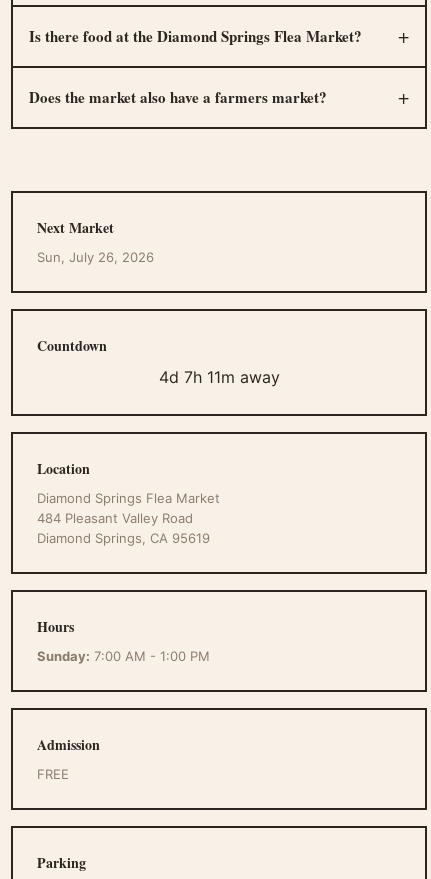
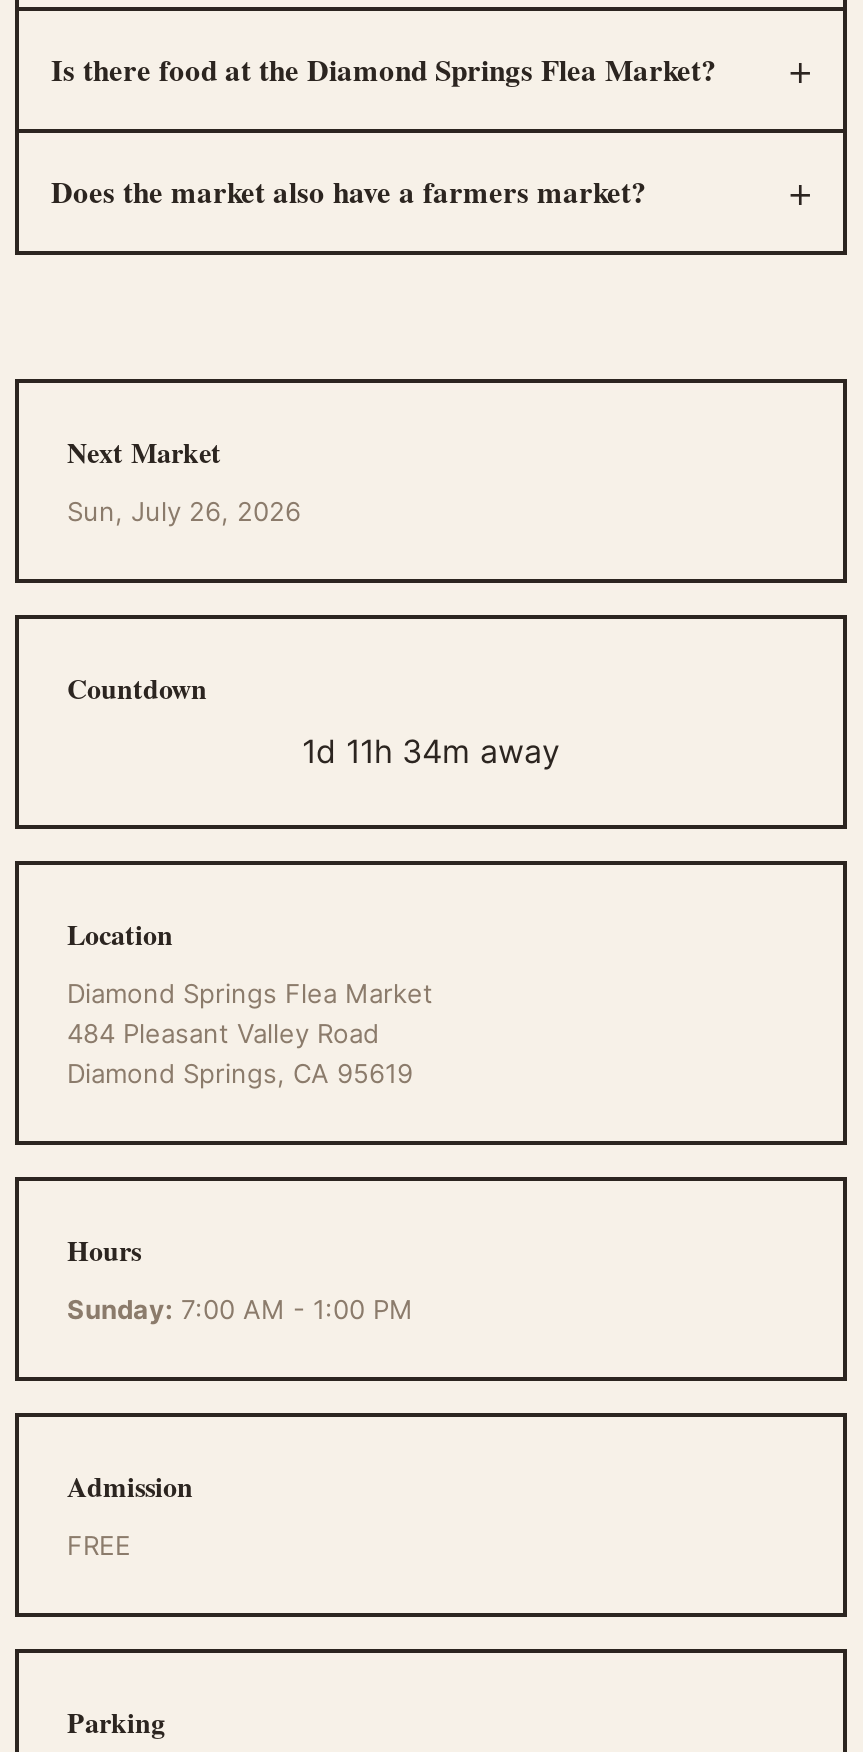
- 4d 7h 11m away
+ 1d 11h 34m away
